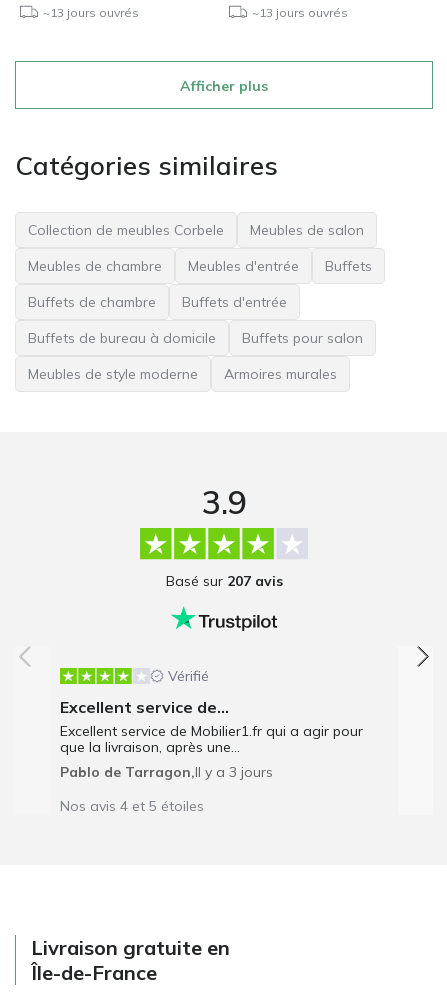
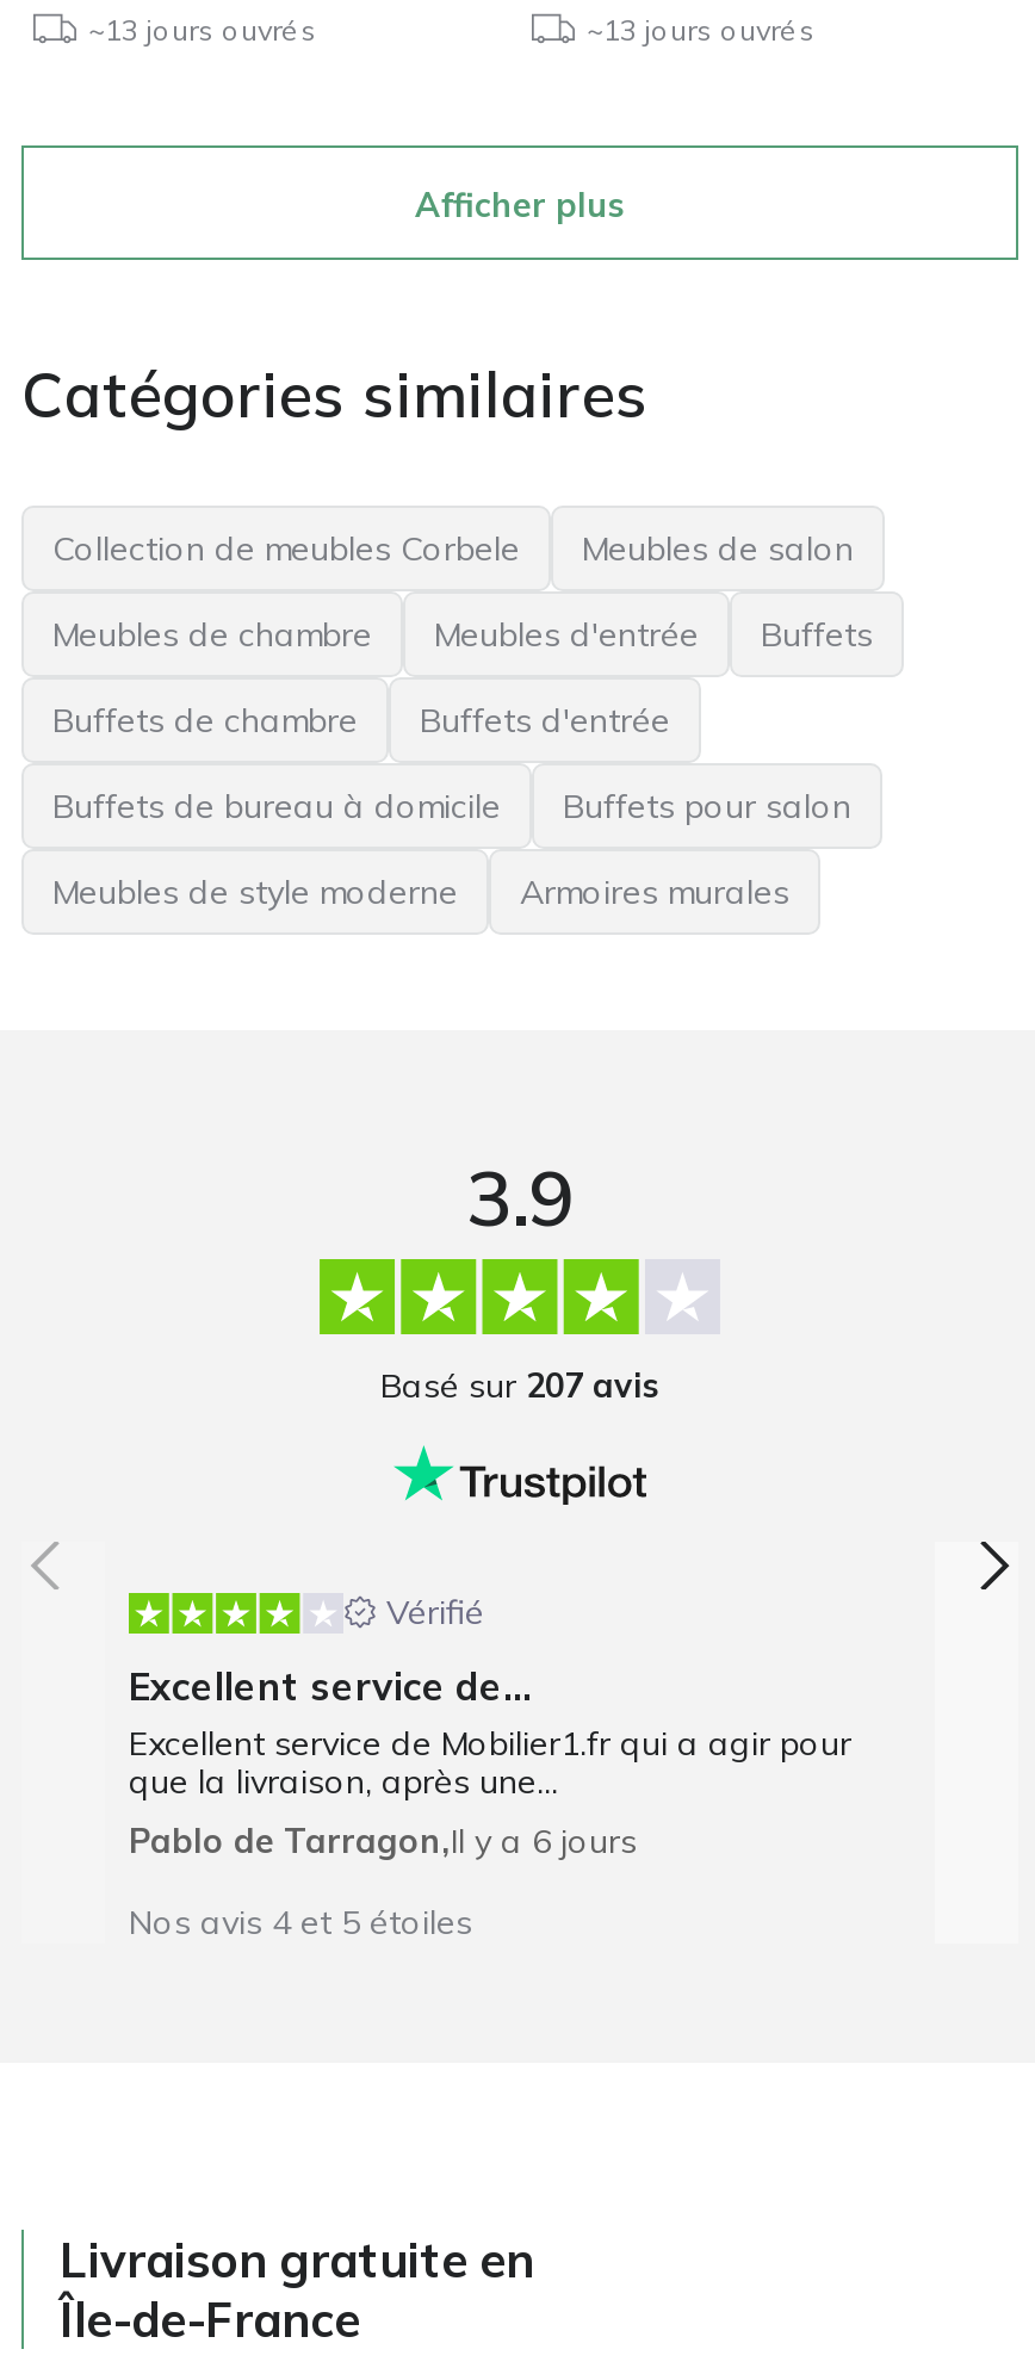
- Pablo de Tarragon,Il y a 3 jours
+ Pablo de Tarragon,Il y a 6 jours
